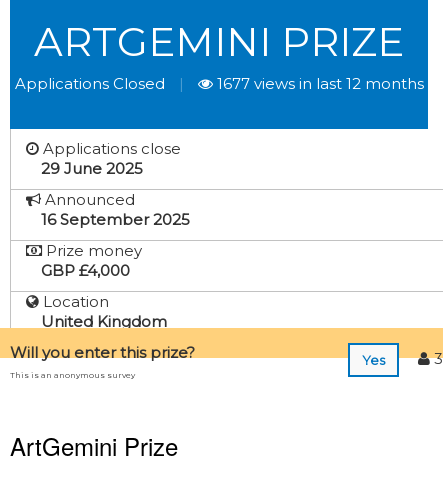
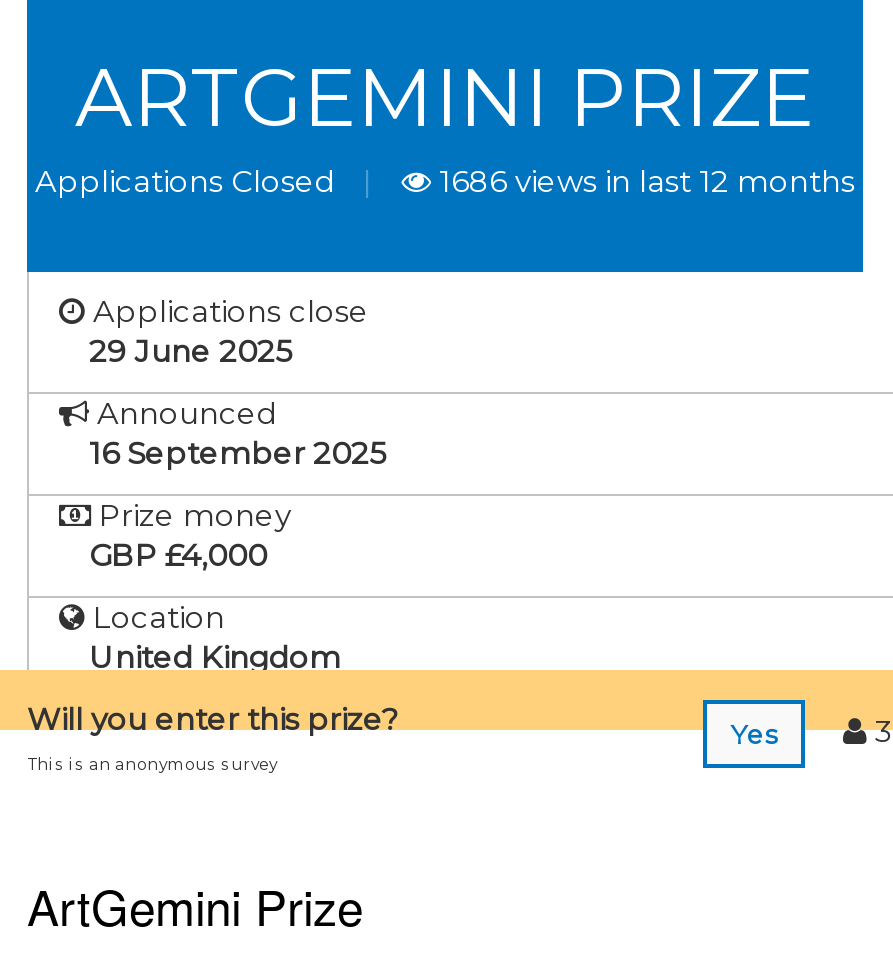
- 1677 views in last 12 months
+ 1686 views in last 12 months
